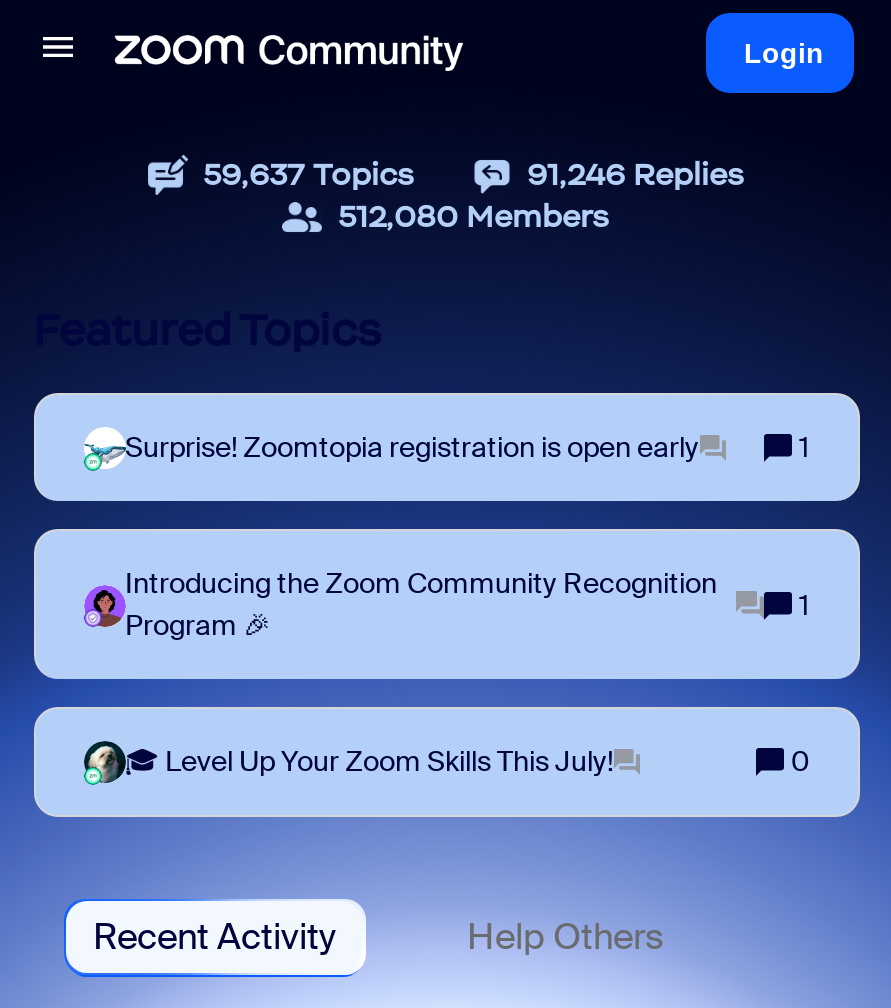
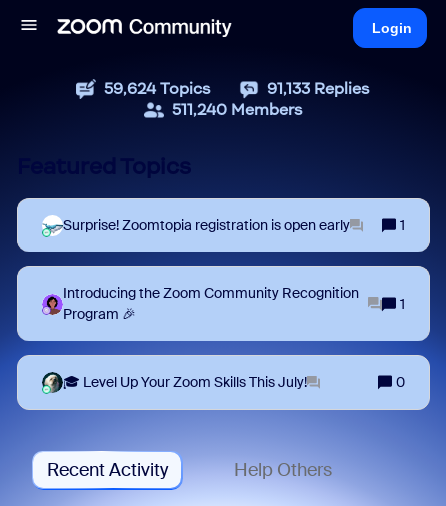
- 59,637 Topics
+ 59,624 Topics

- 91,246 Replies
+ 91,133 Replies

- 512,080 Members
+ 511,240 Members
